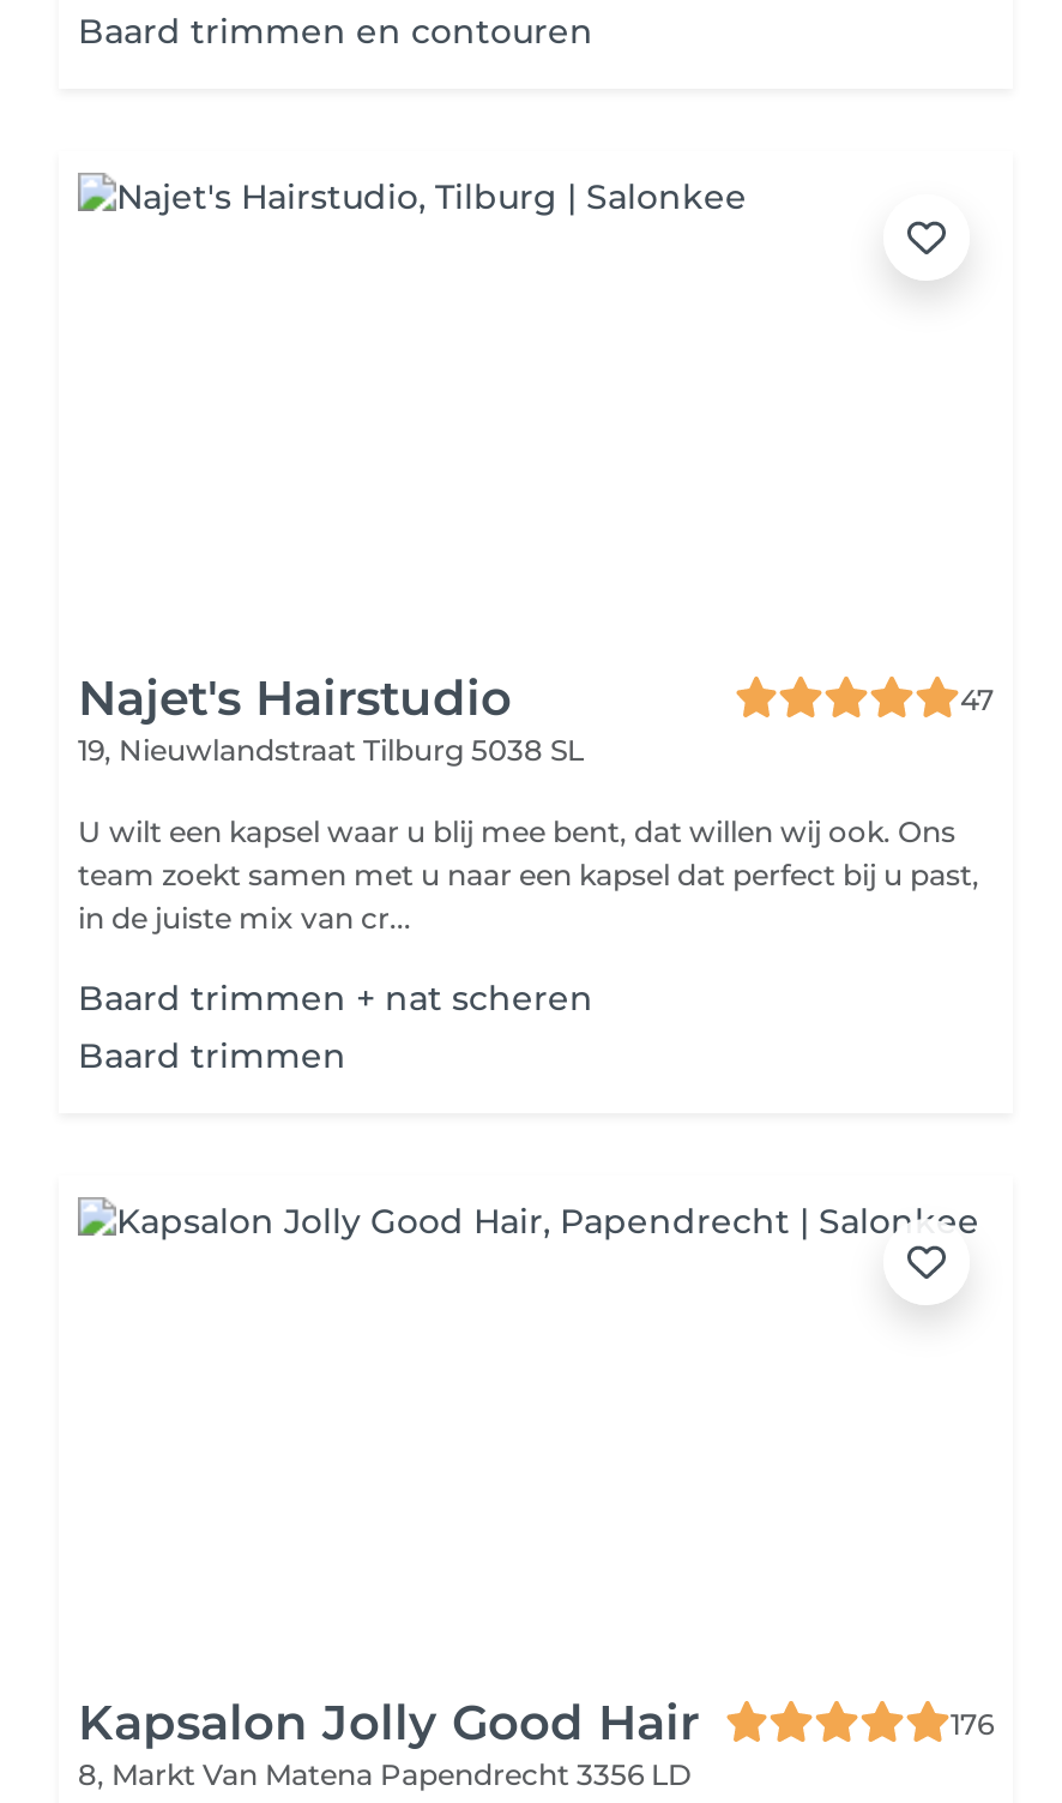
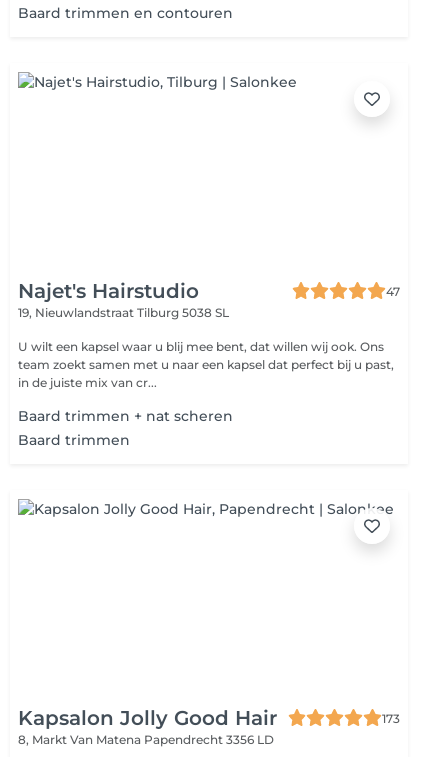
- 176
+ 173
